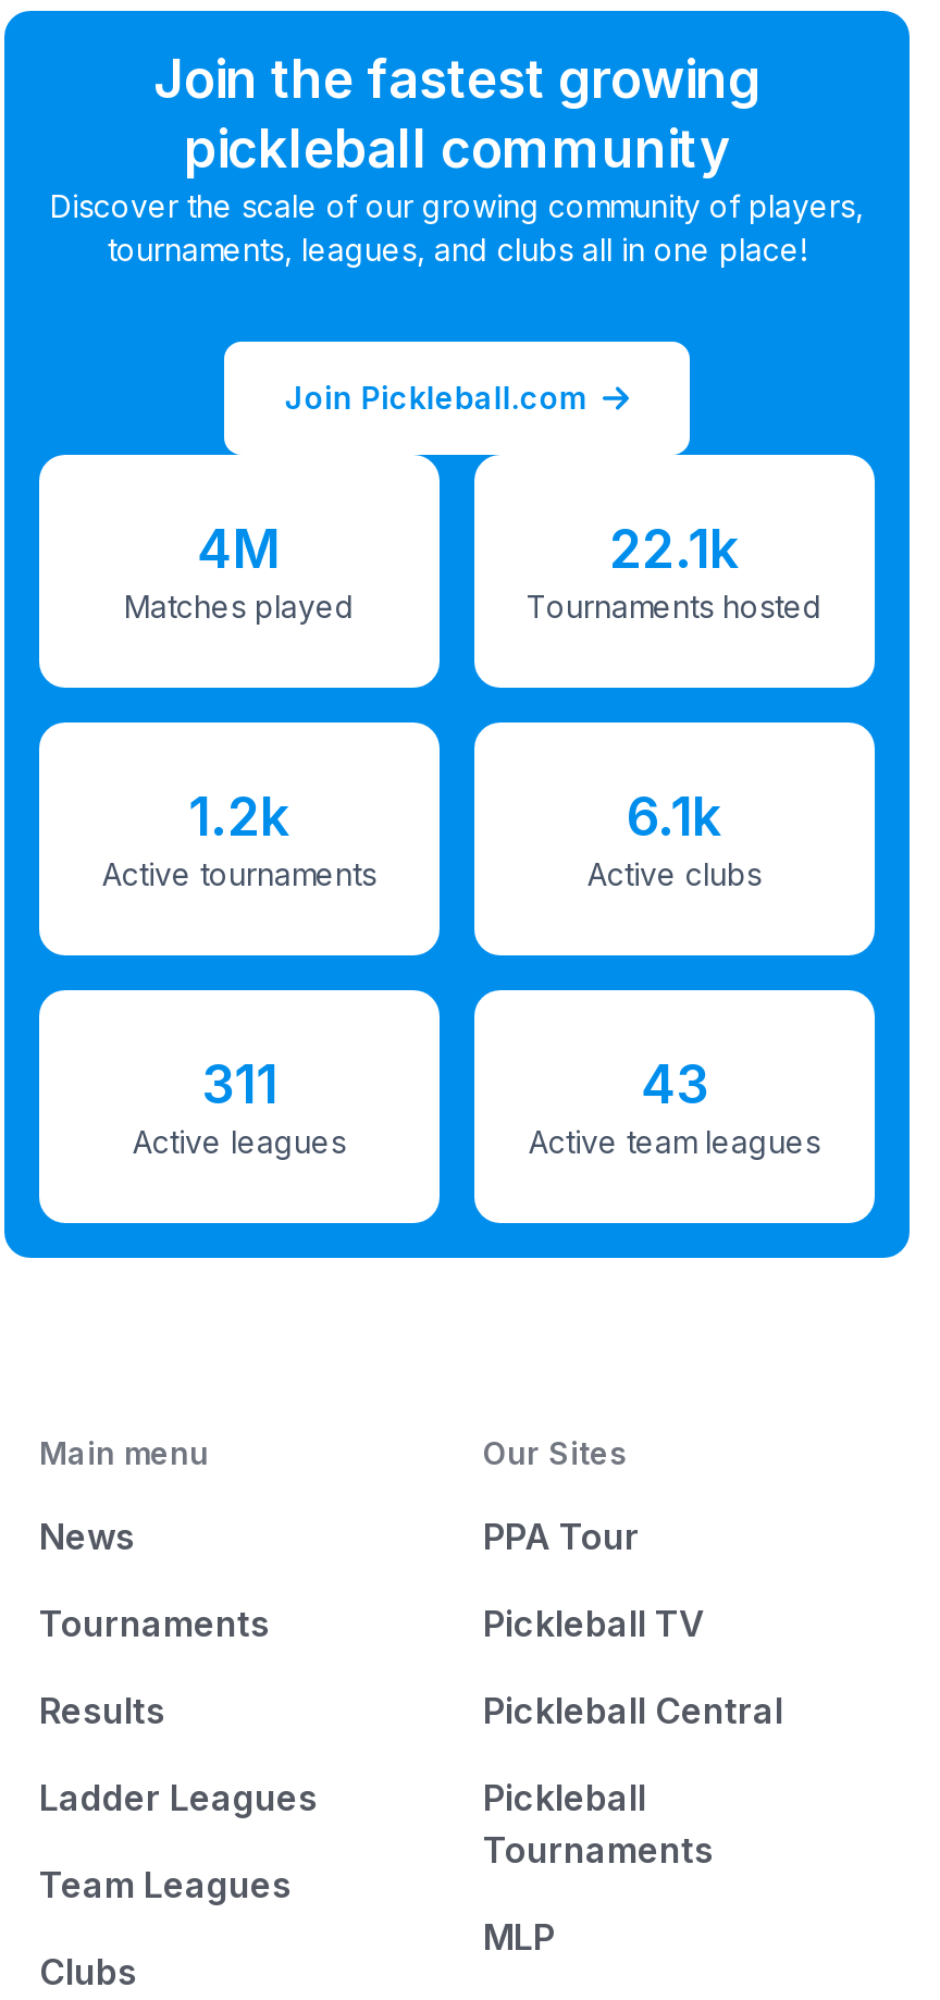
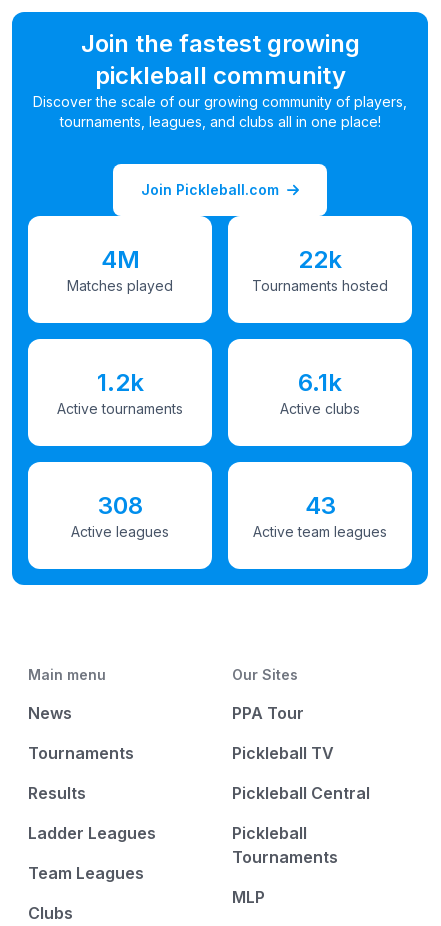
- 22.1k
+ 22k

- 311
+ 308
